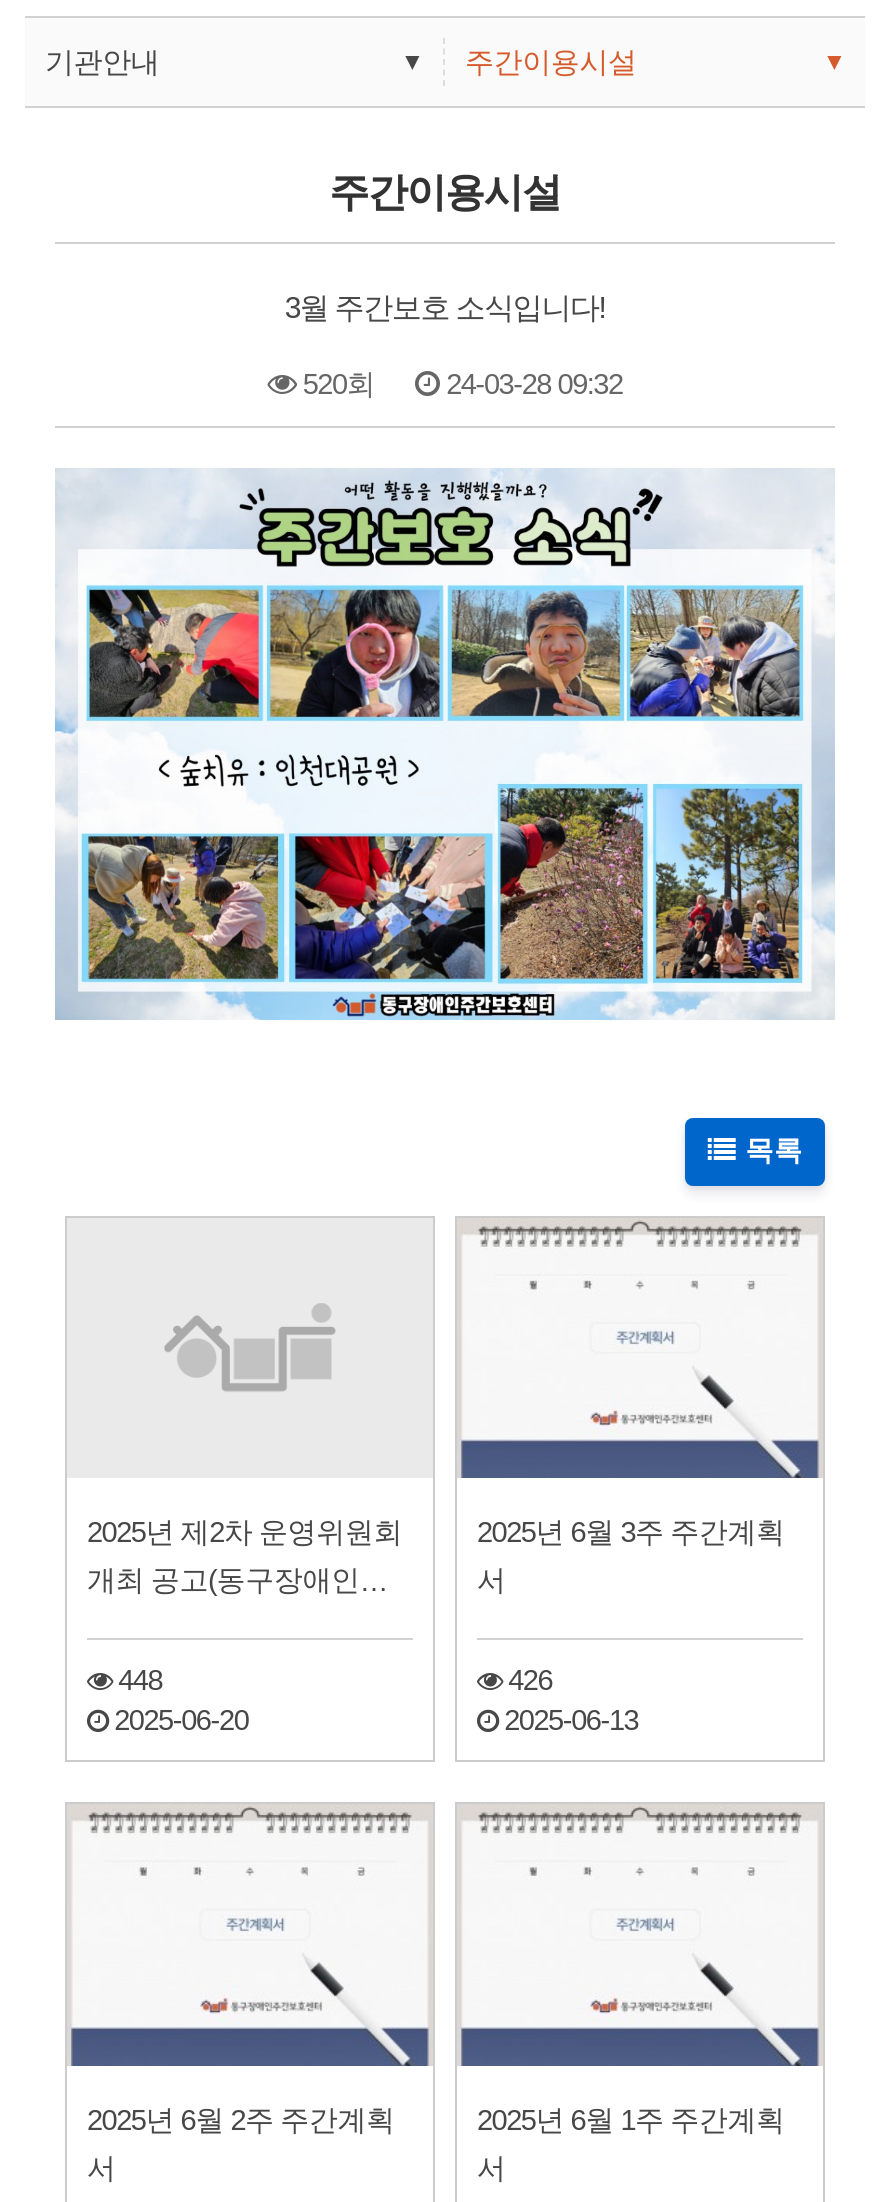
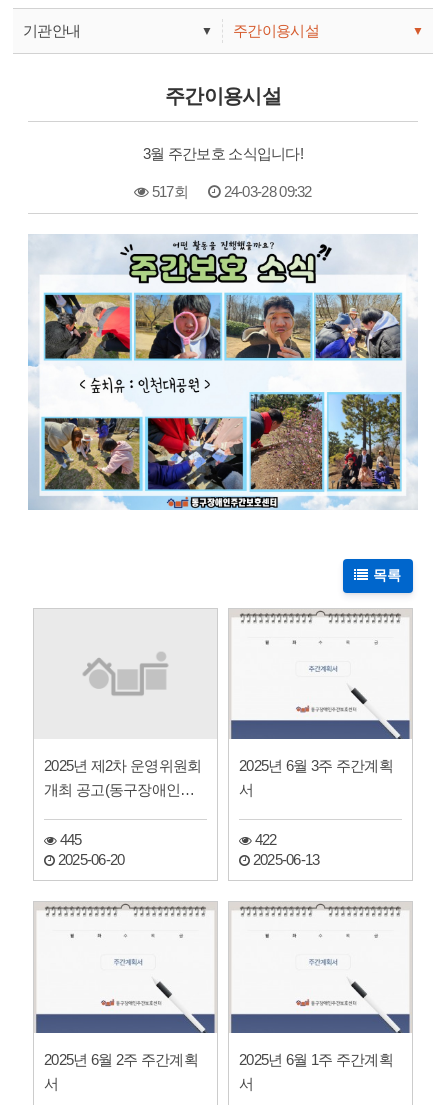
- 520회
+ 517회

- 448
+ 445

- 426
+ 422
